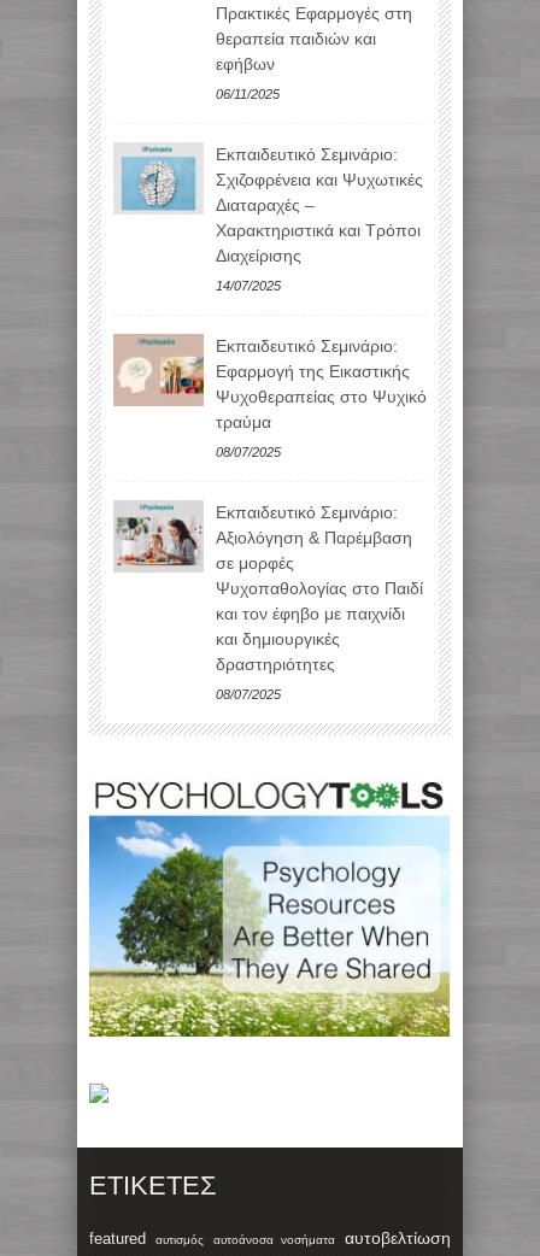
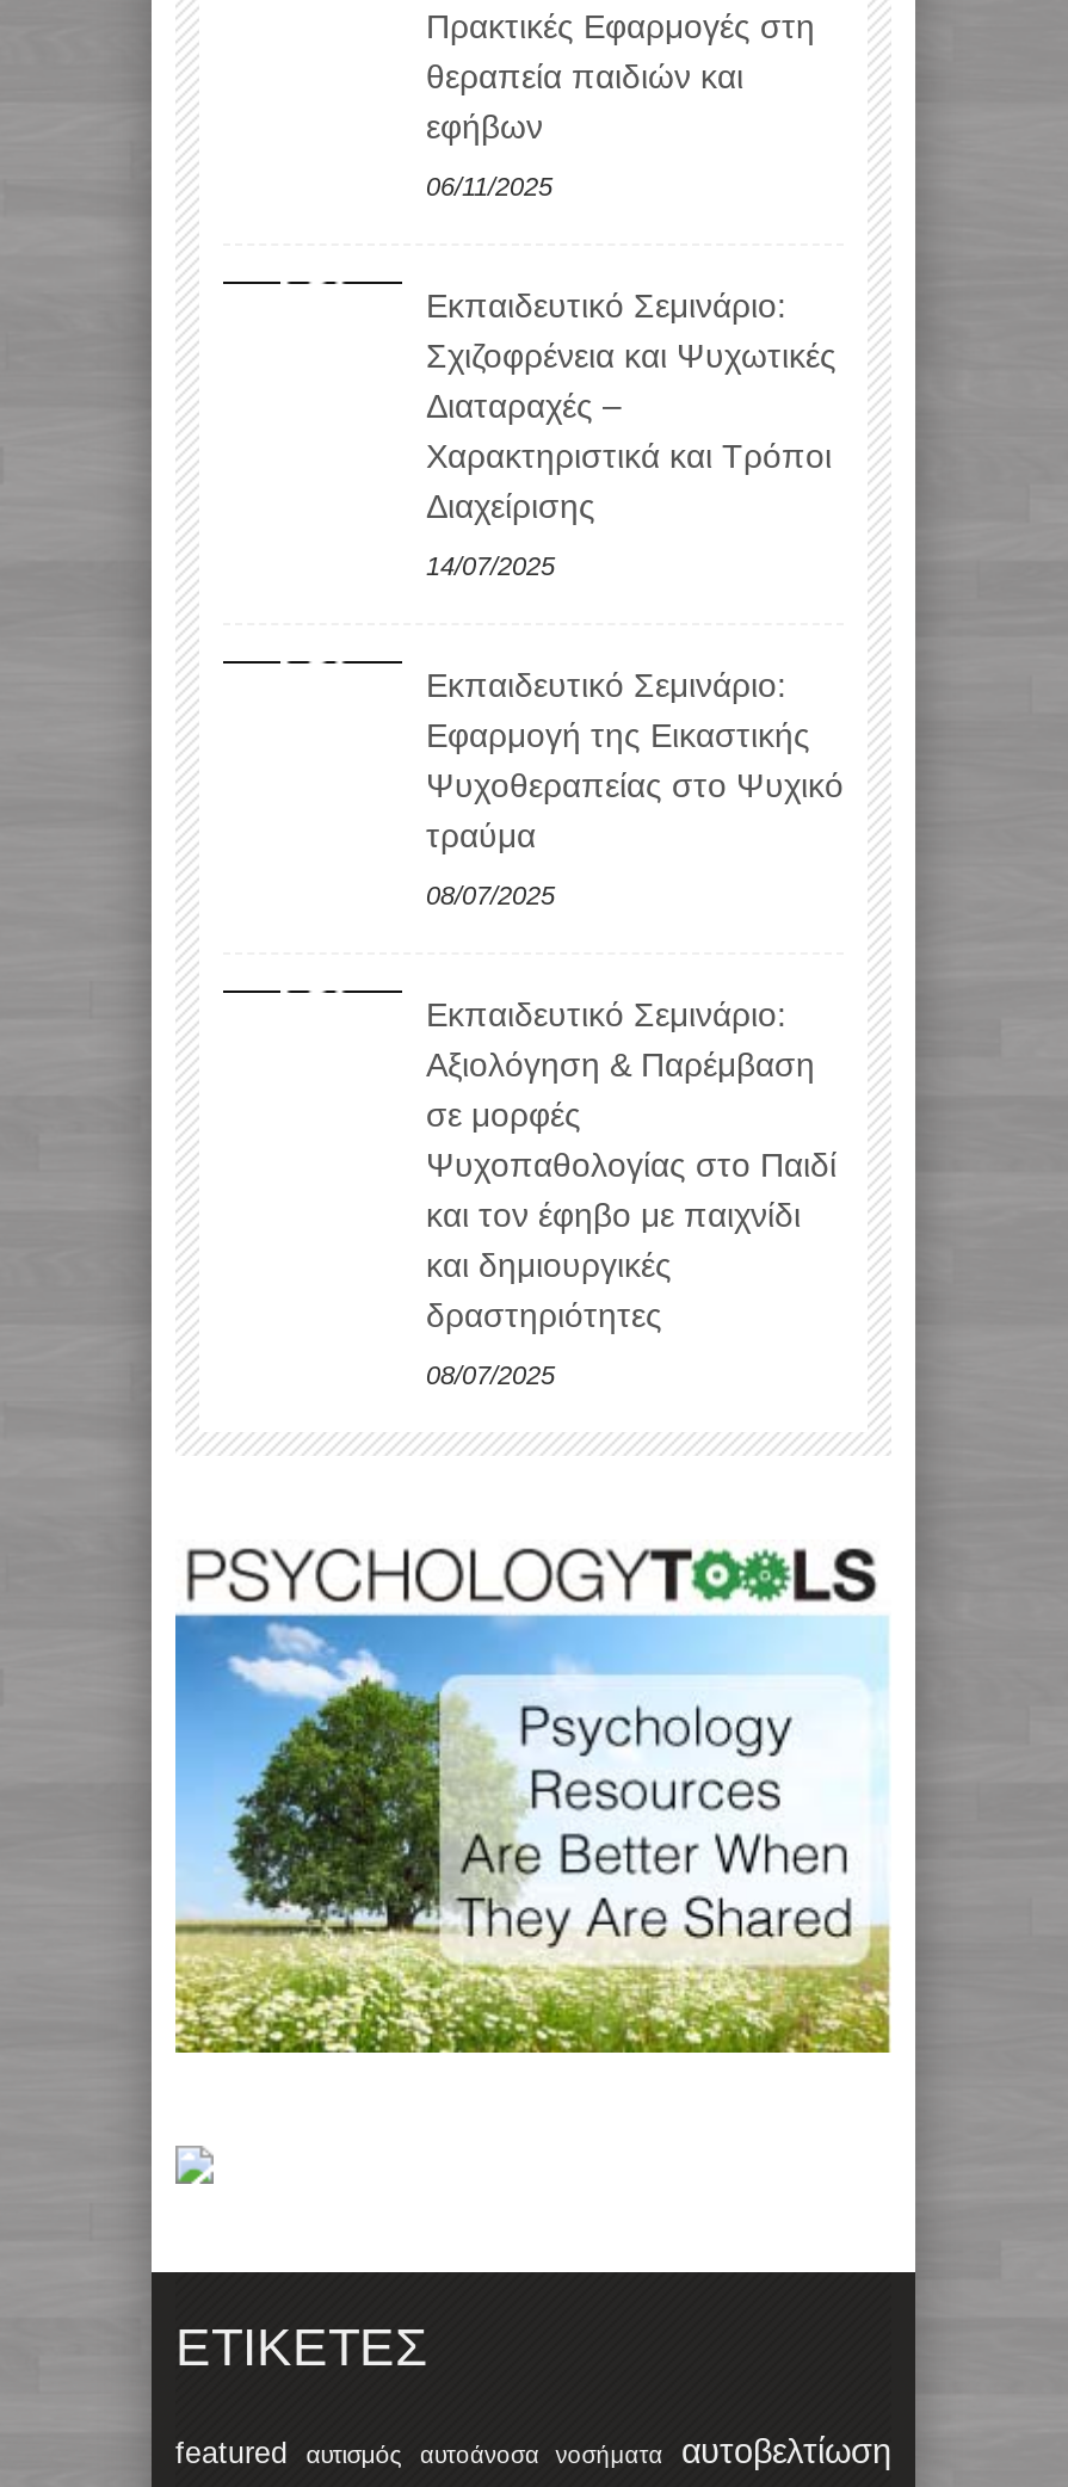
- [image]

- [image]

- [image]
